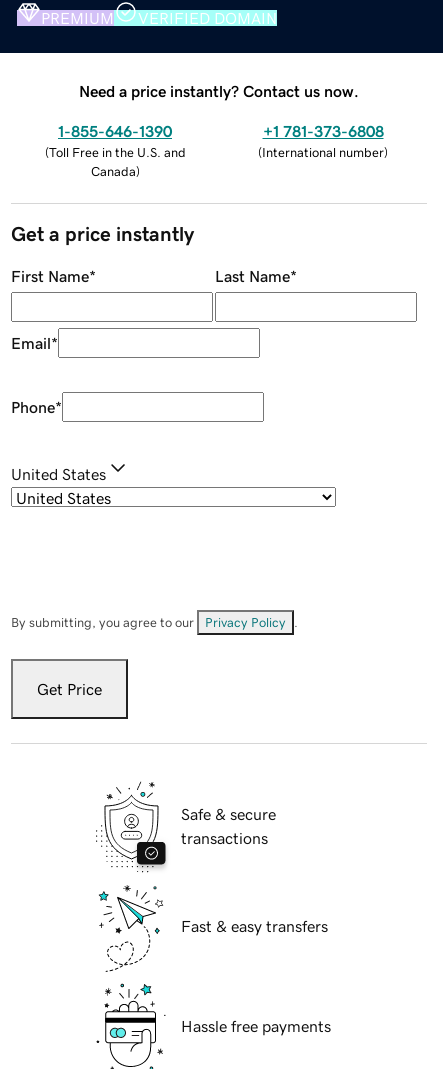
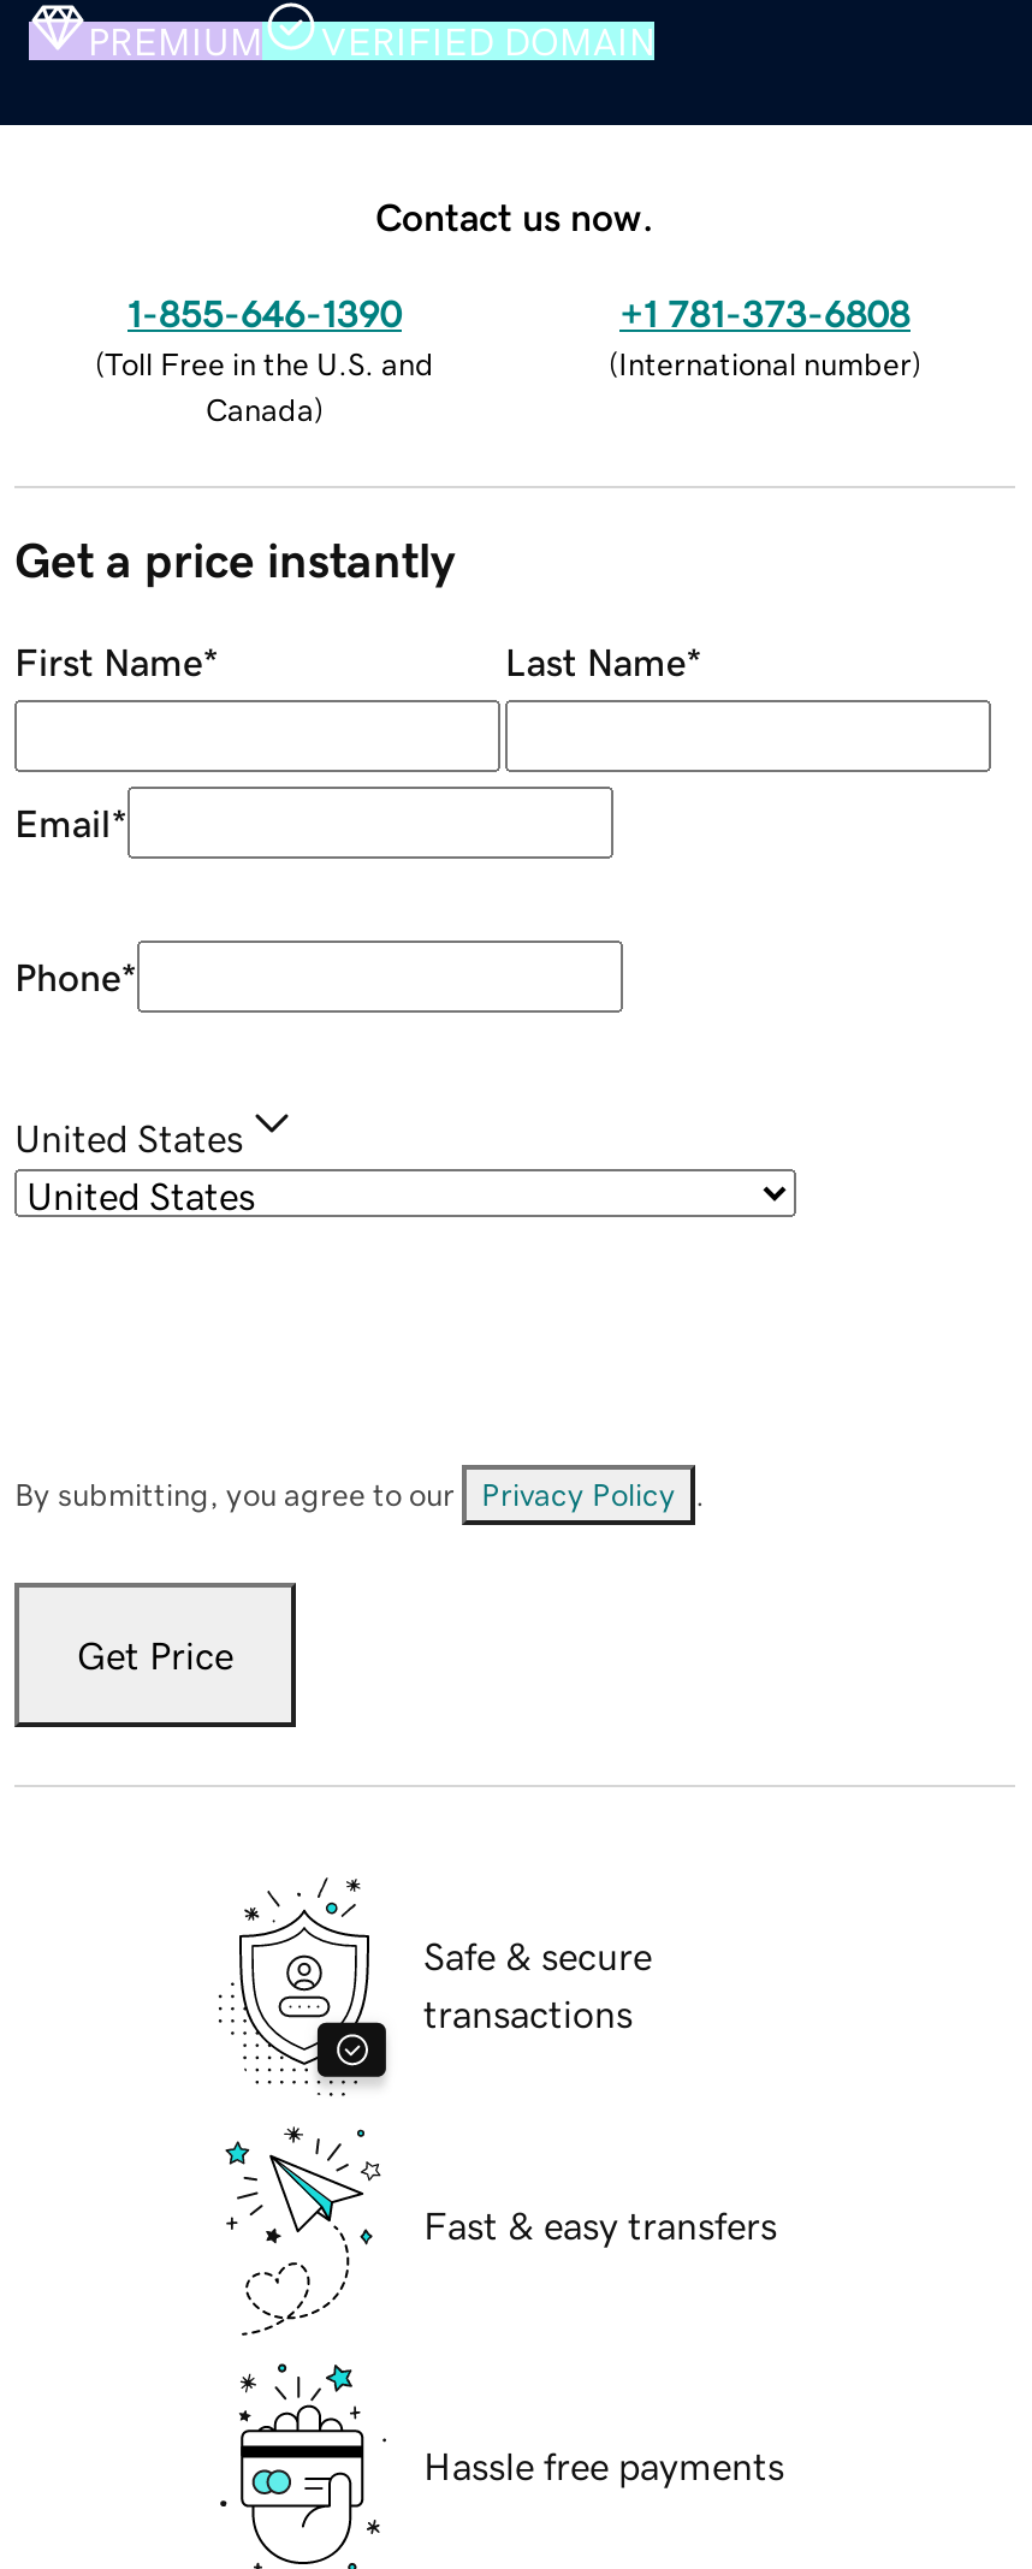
- Need a price instantly? Contact us now.
+ Contact us now.
